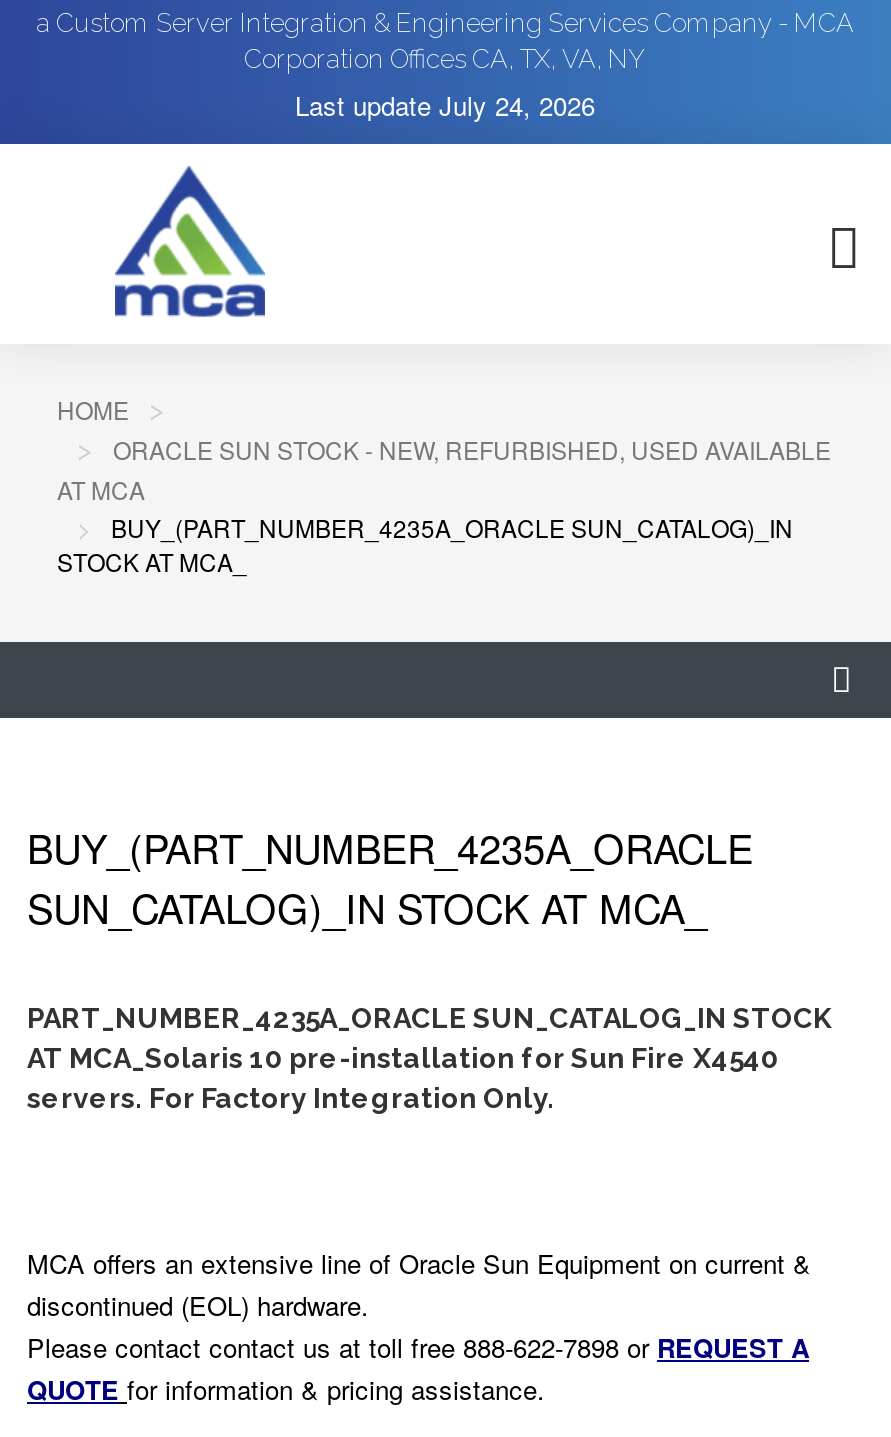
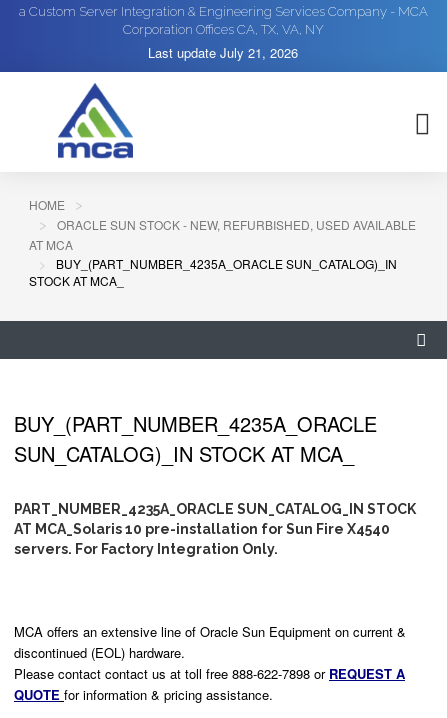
- Last update July 24, 2026
+ Last update July 21, 2026
